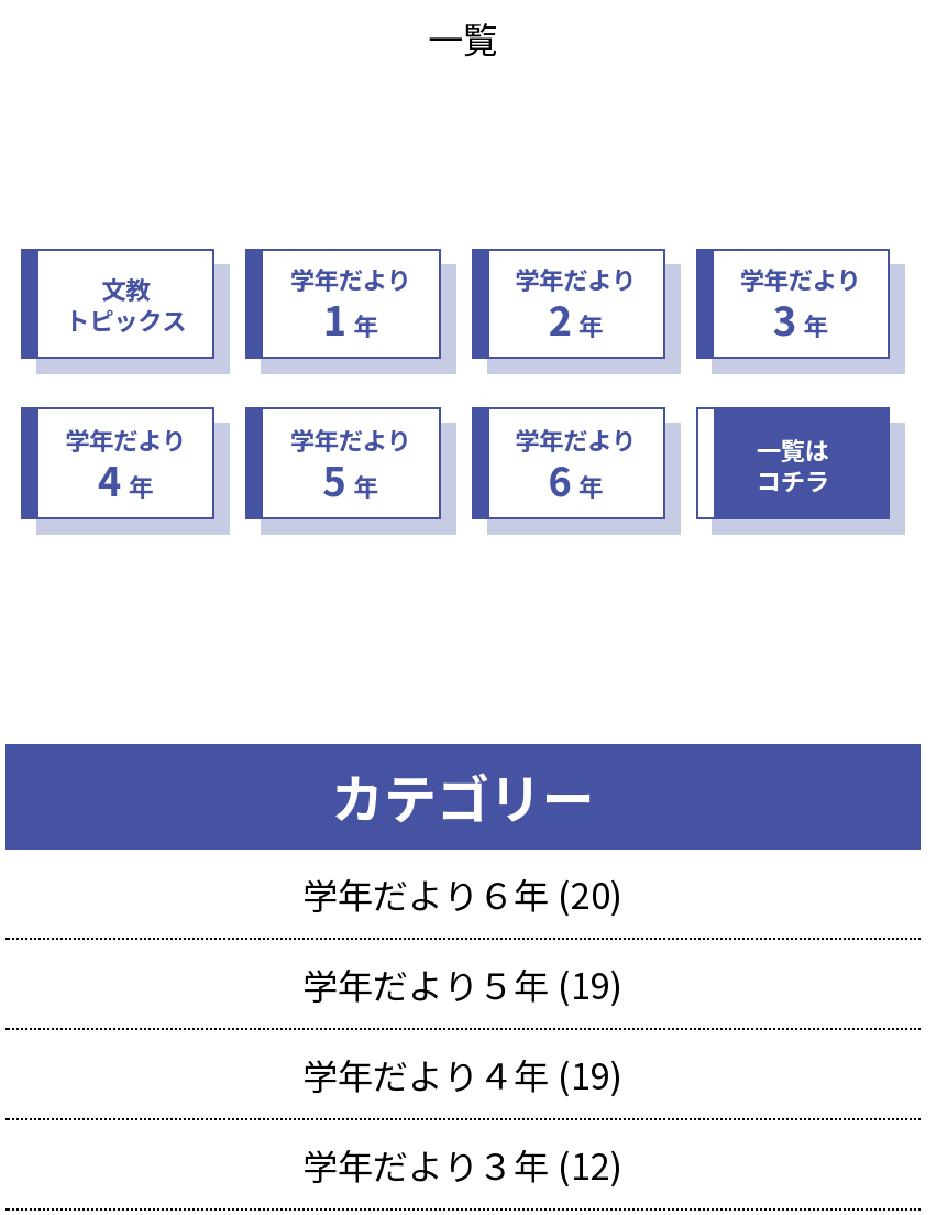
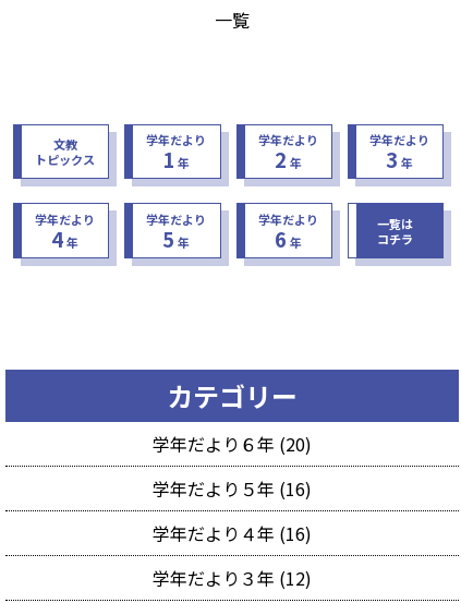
- 学年だより５年 (19)
+ 学年だより５年 (16)

- 学年だより４年 (19)
+ 学年だより４年 (16)
